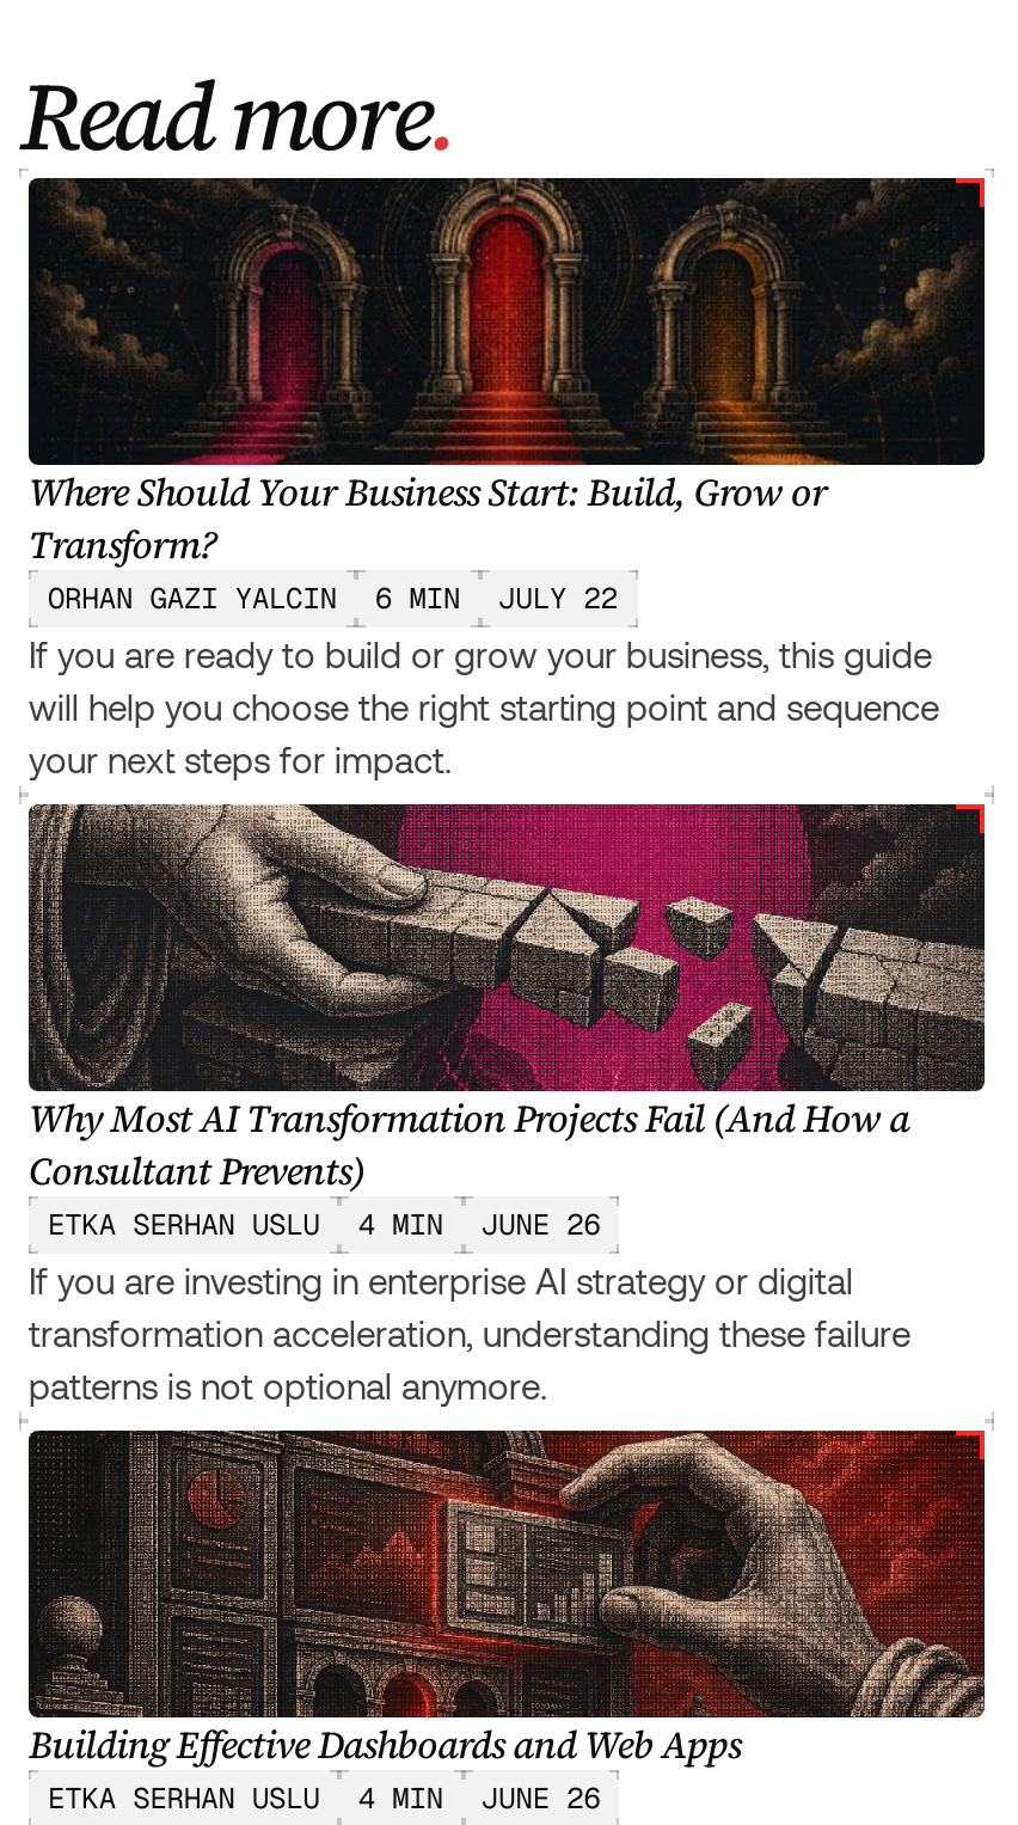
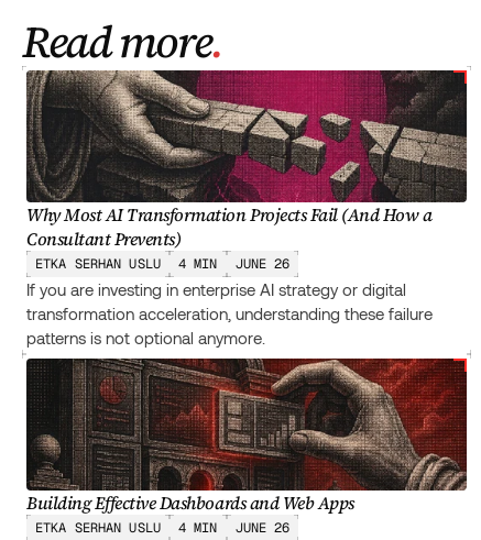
- [image]
- Where Should Your Business Start: Build, Grow or
- Transform?
- ORHAN GAZI YALCIN
- 6 MIN
- JULY 22
- If you are ready to build or grow your business, this guide
- will help you choose the right starting point and sequence
- your next steps for impact.
